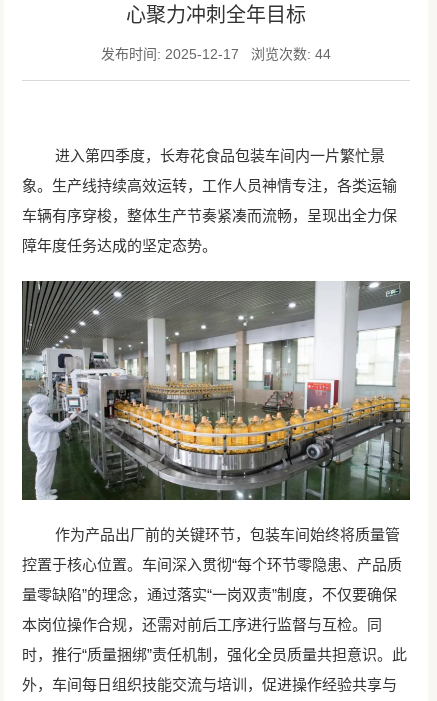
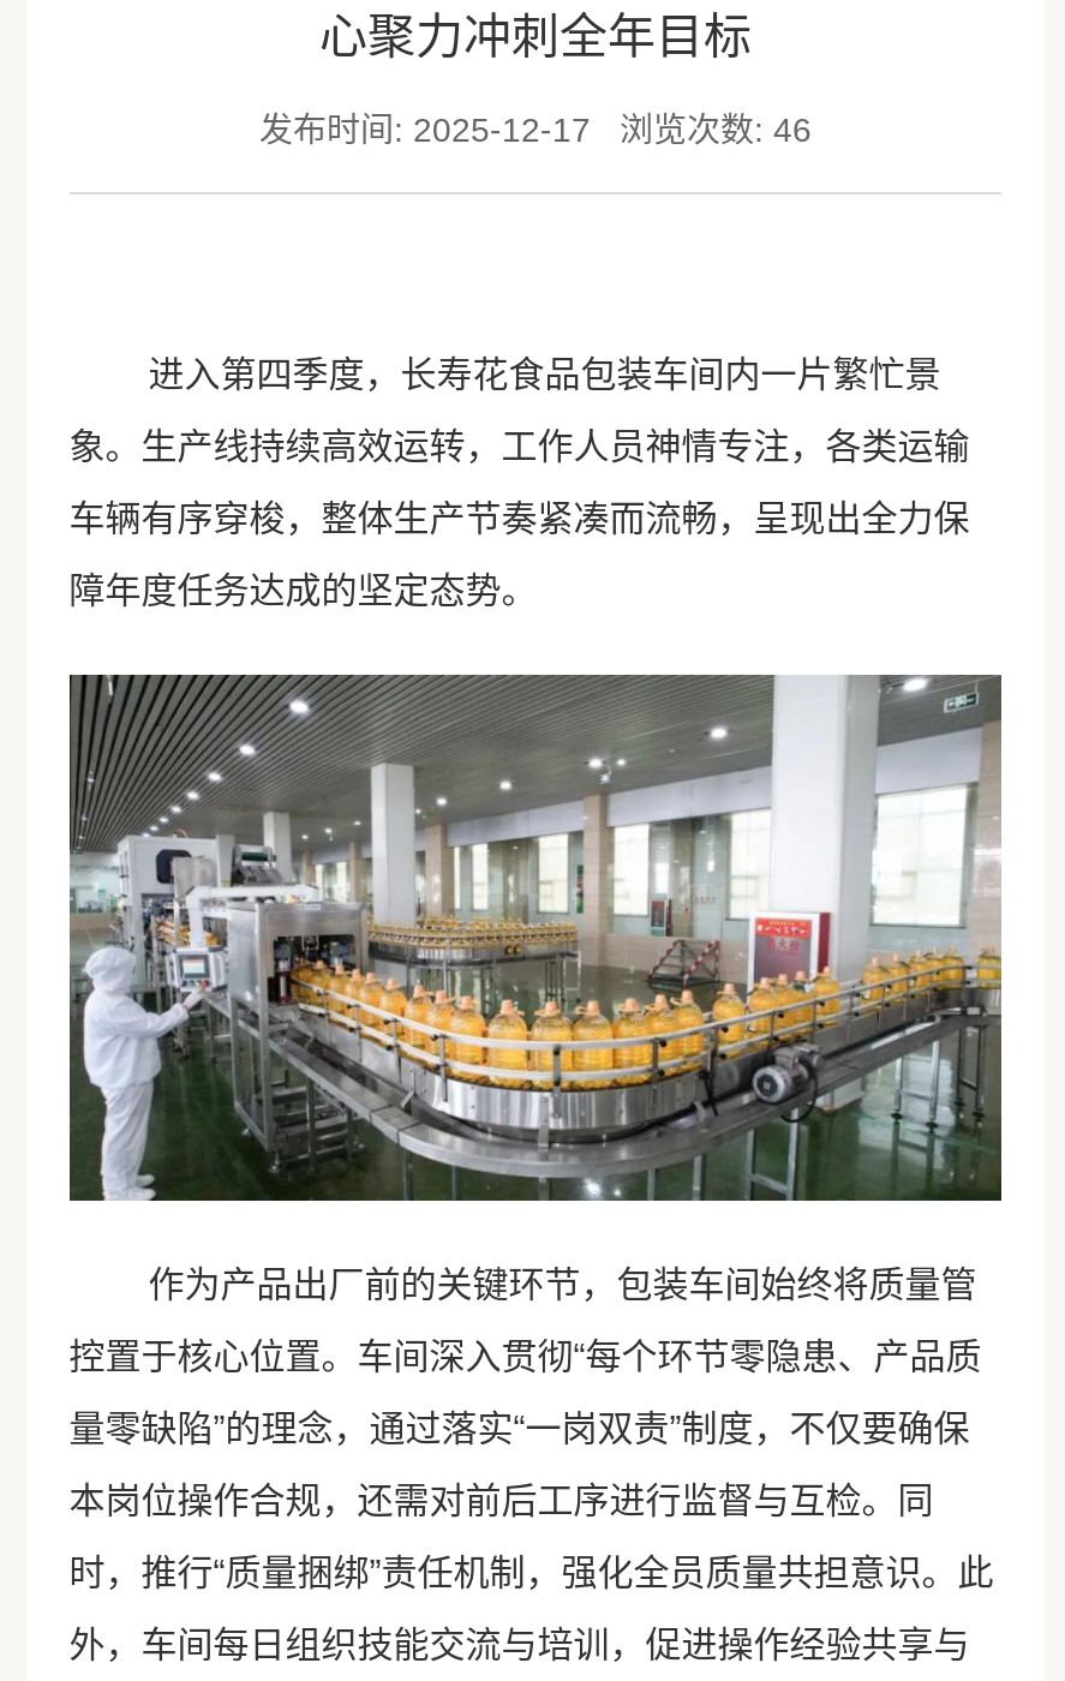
- 发布时间: 2025-12-17 浏览次数: 44
+ 发布时间: 2025-12-17 浏览次数: 46
